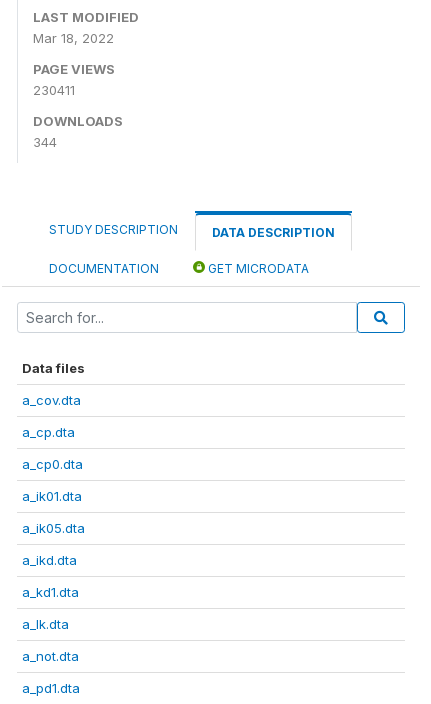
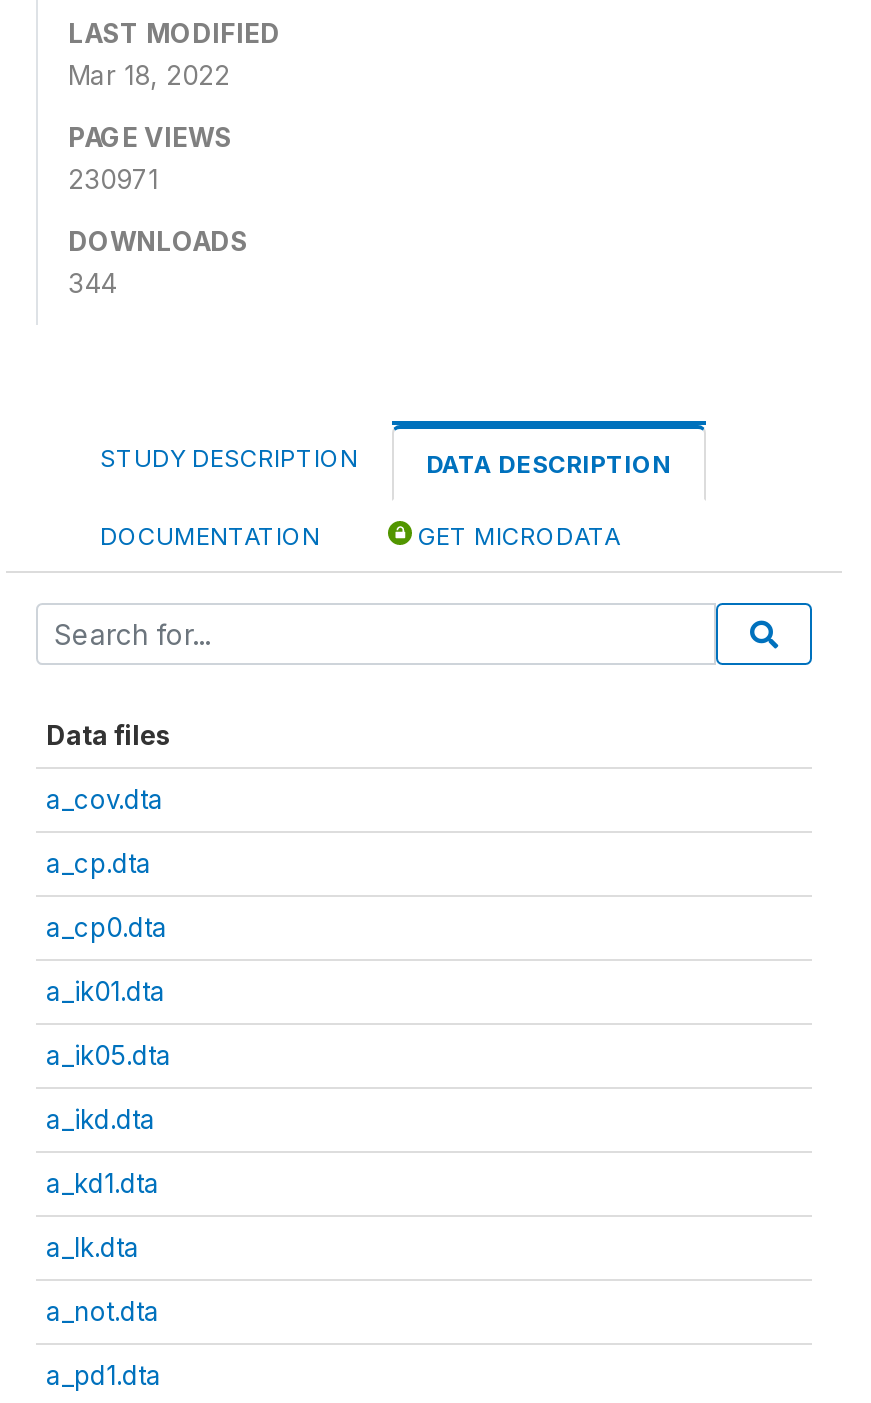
- 230411
+ 230971
